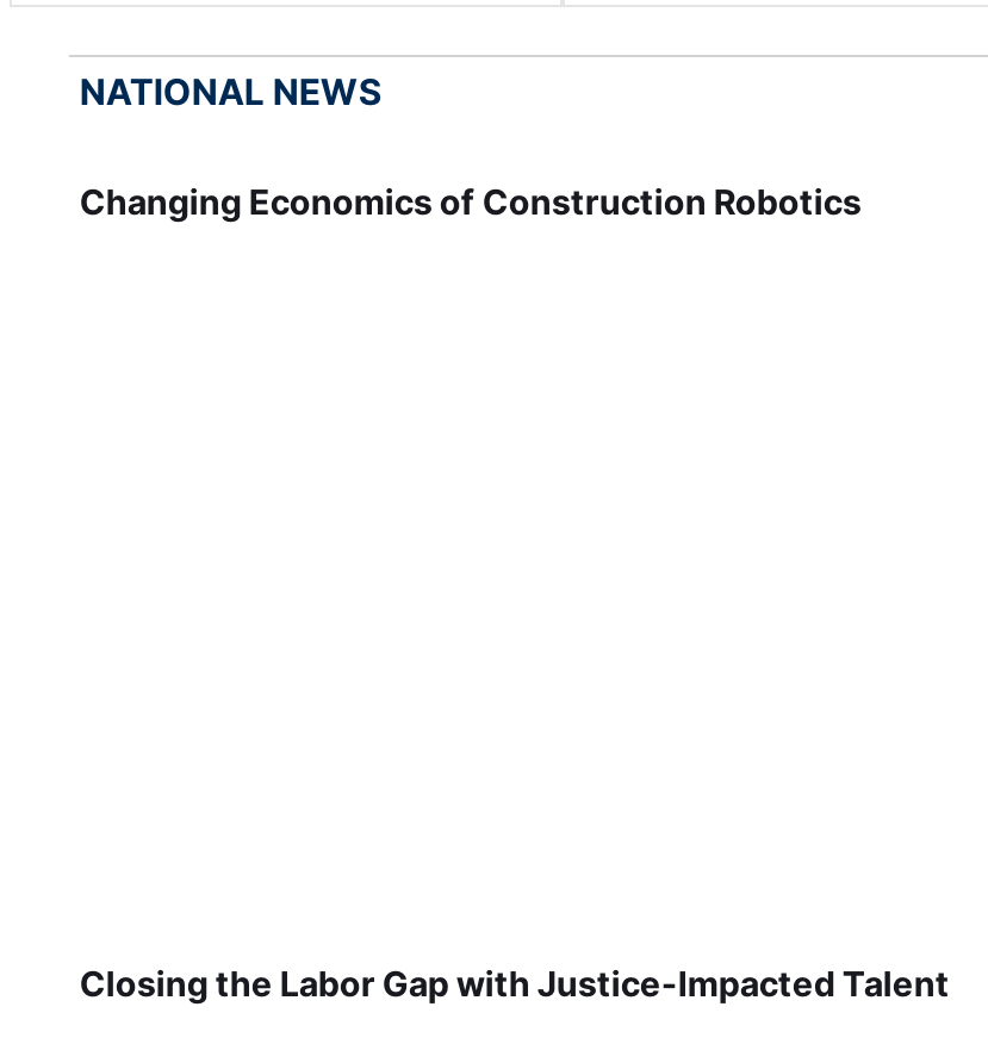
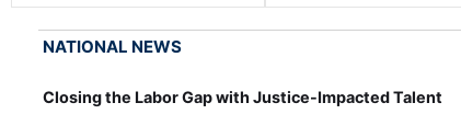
- Changing Economics of Construction Robotics
